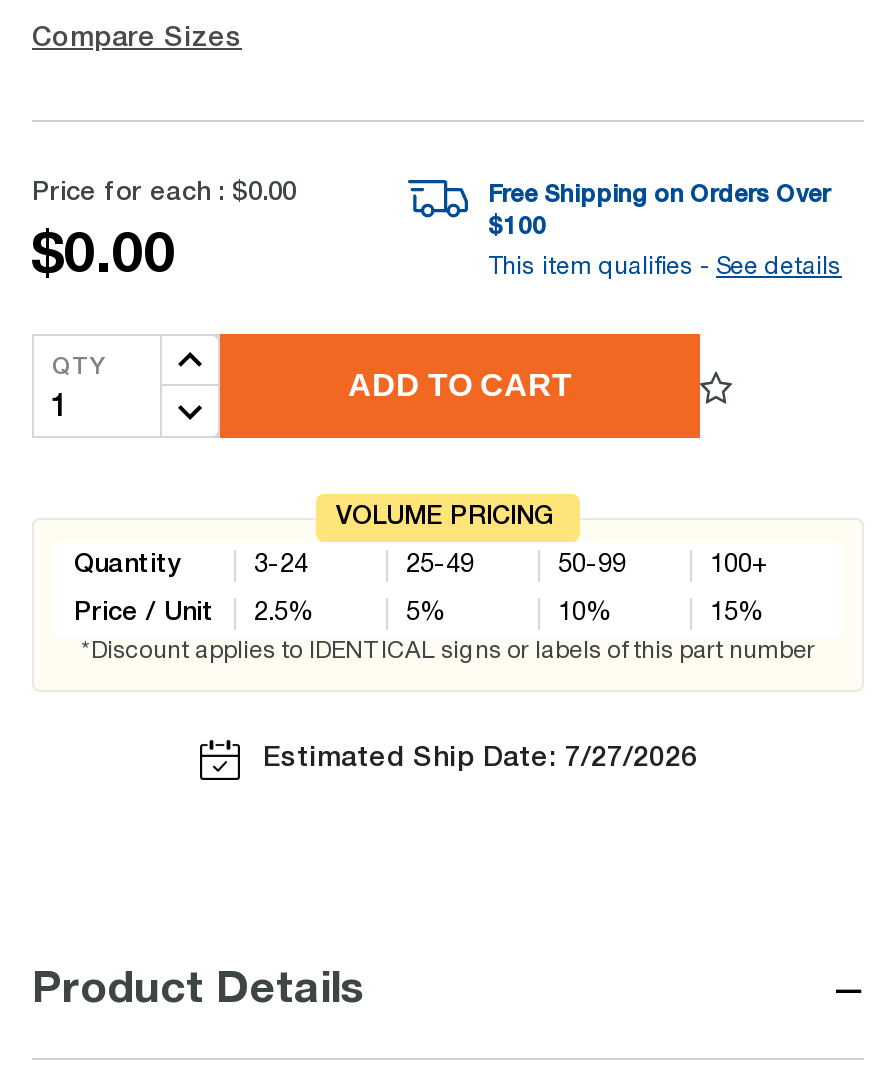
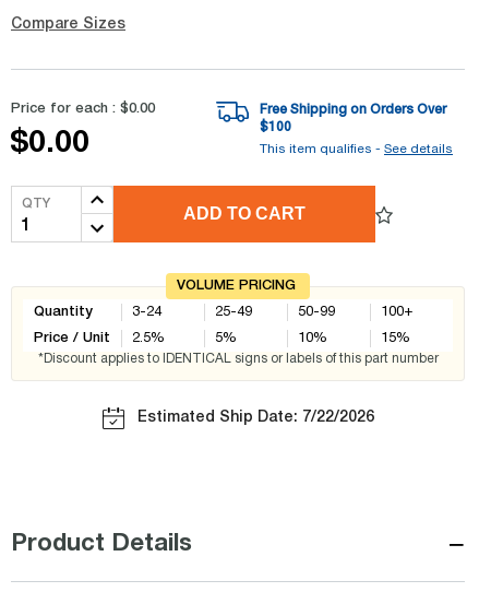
- Estimated Ship Date: 7/27/2026
+ Estimated Ship Date: 7/22/2026
